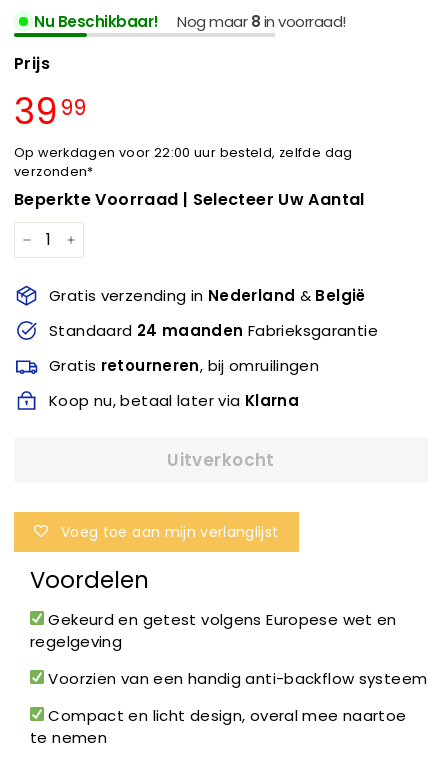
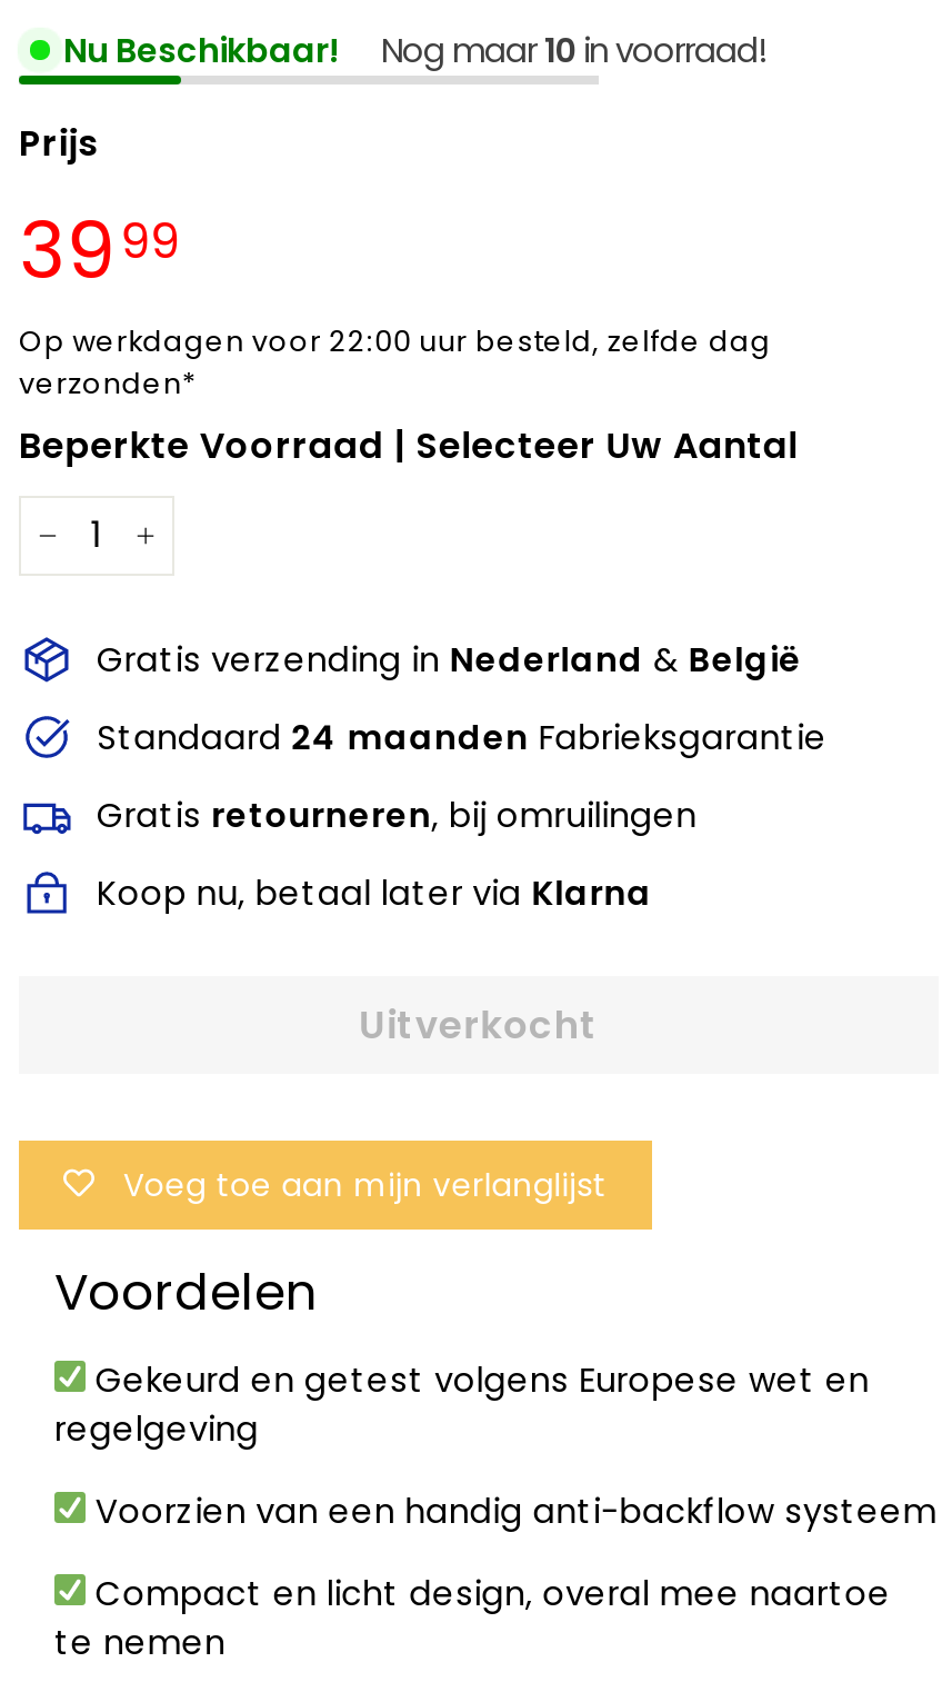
- Nog maar8 in voorraad!
+ Nog maar10 in voorraad!
